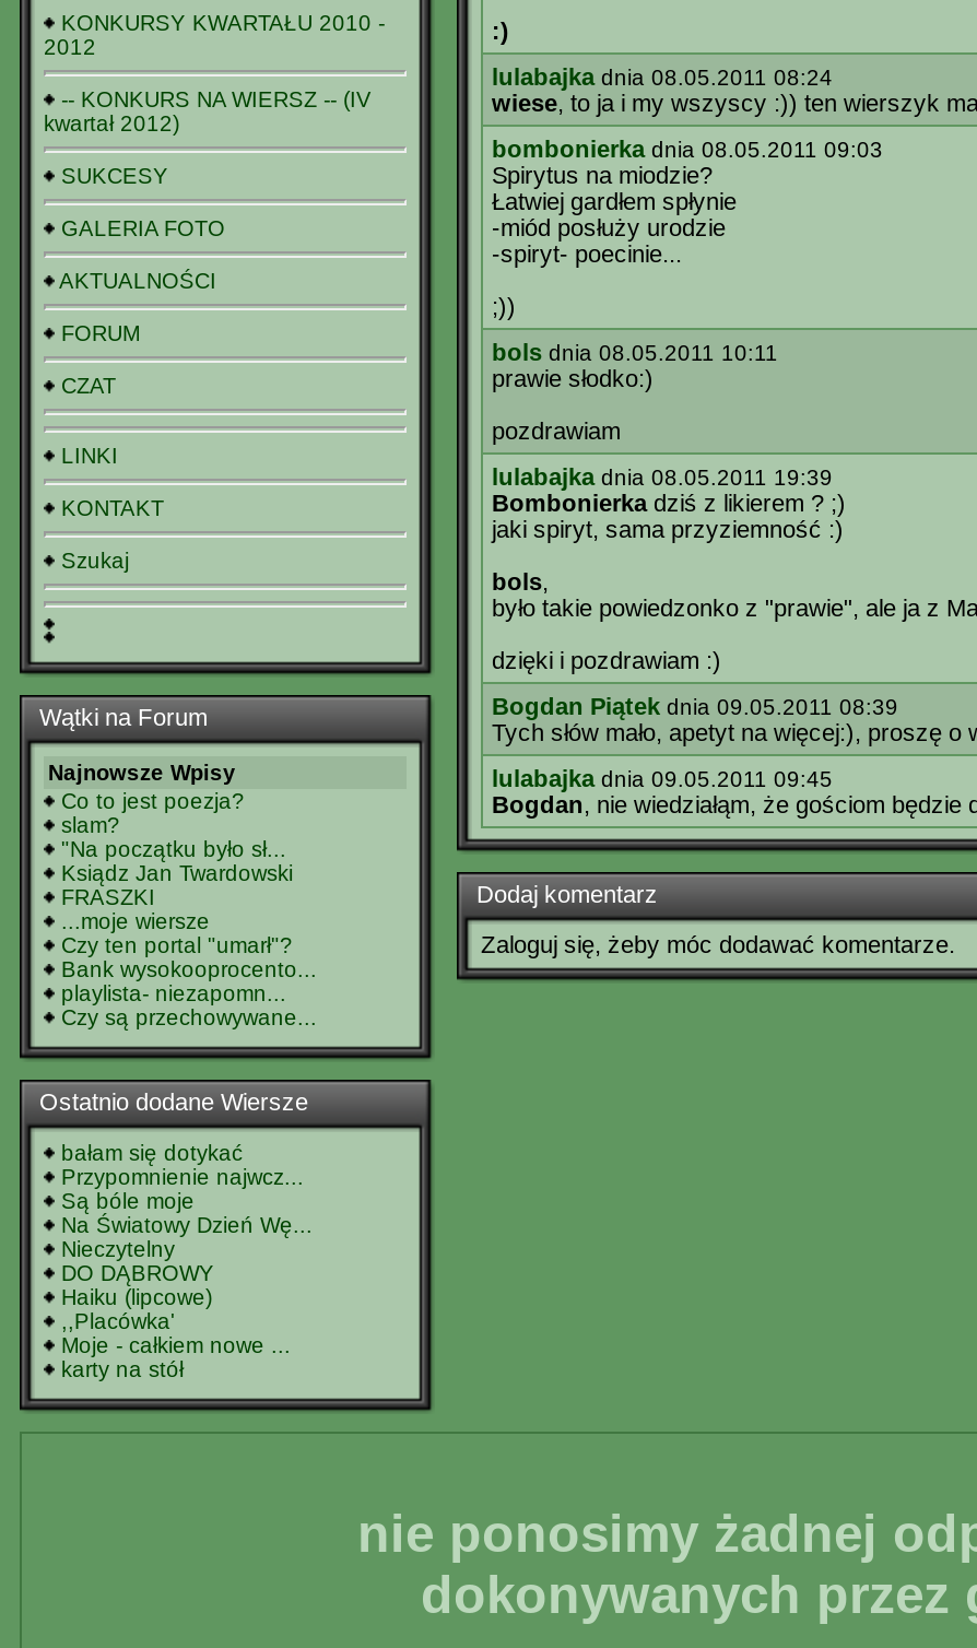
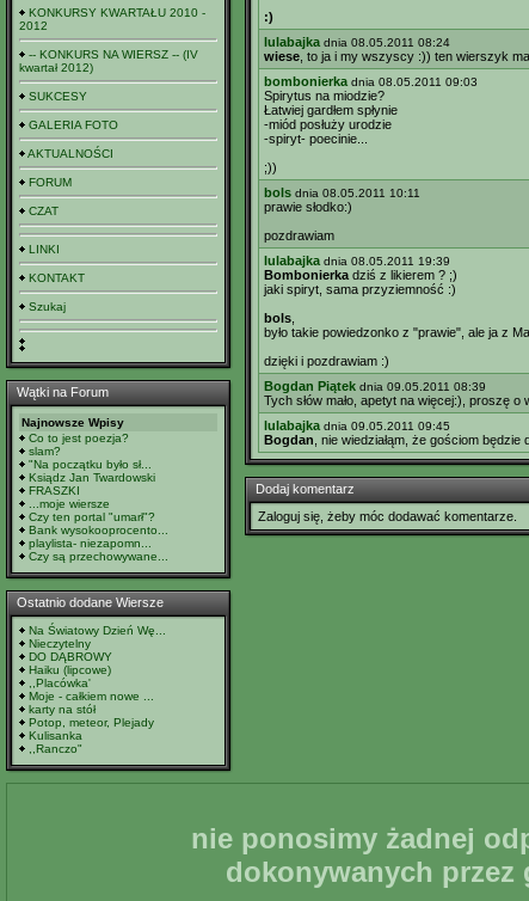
- bałam się dotykać
- Przypomnienie najwcz...
- Są bóle moje

moved up: Na Światowy Dzień Wę... | Nieczytelny | DO DĄBROWY | Haiku (lipcowe) | ,,Placówka' | Moje - całkiem nowe ... | karty na stół

+ Potop, meteor, Plejady
+ Kulisanka
+ ,,Ranczo"
